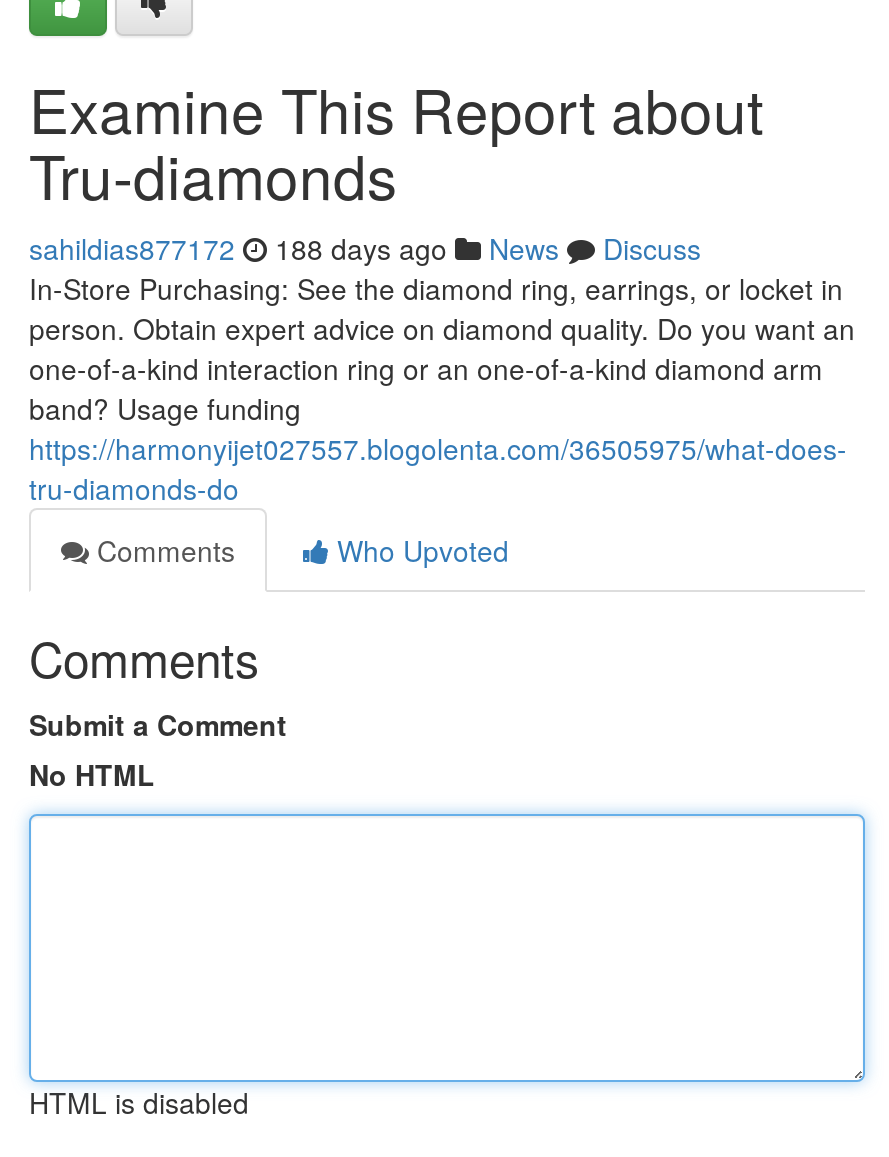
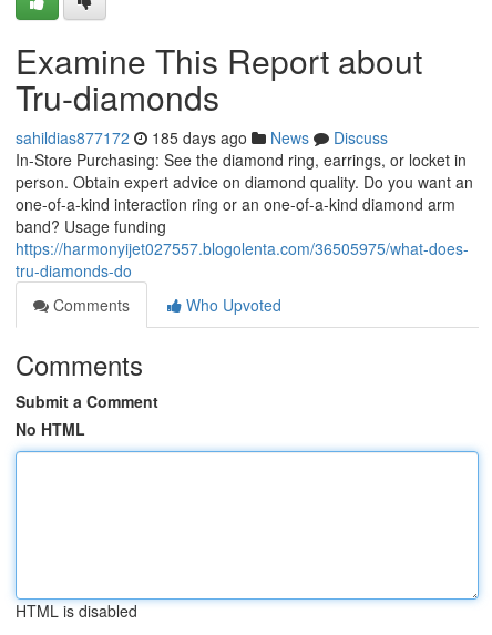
- sahildias877172 188 days ago News Discuss
+ sahildias877172 185 days ago News Discuss
